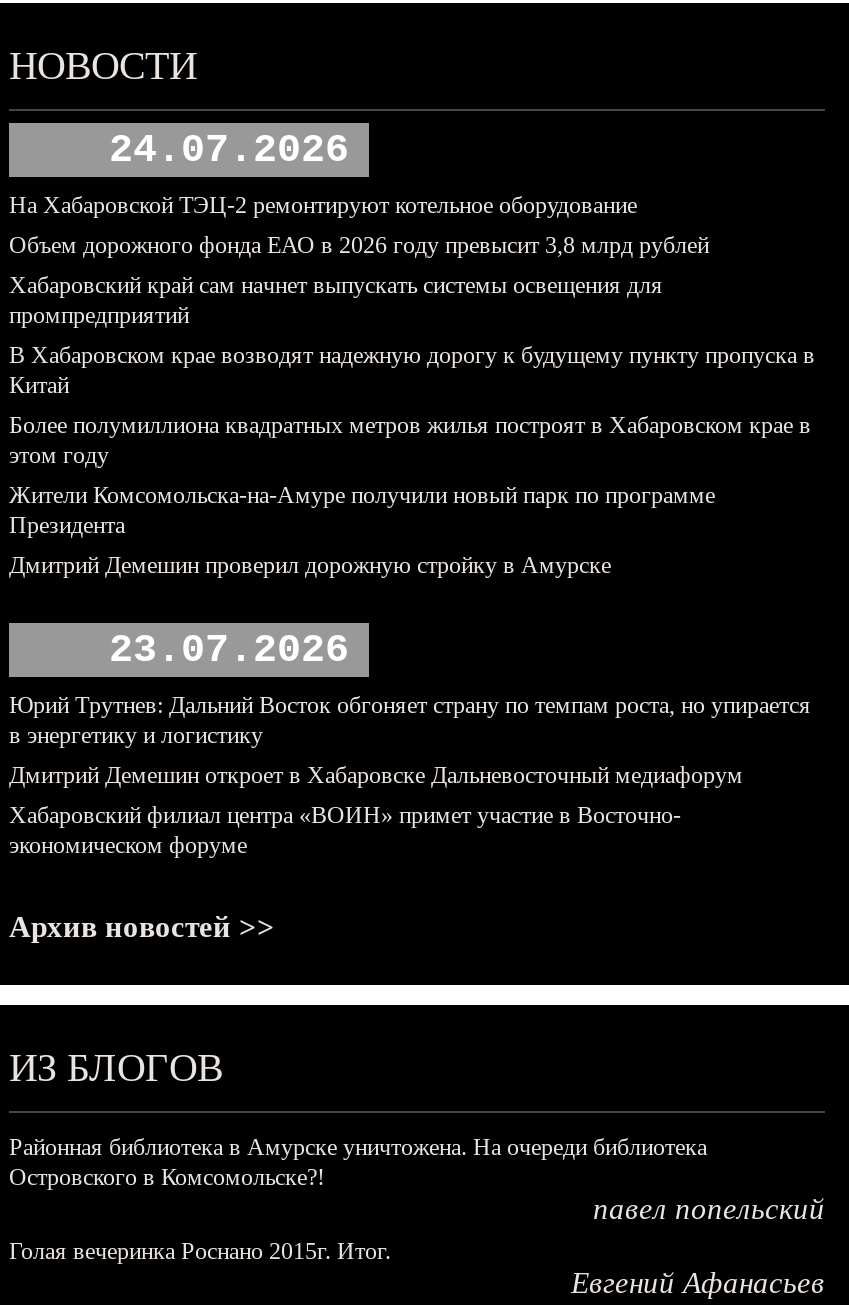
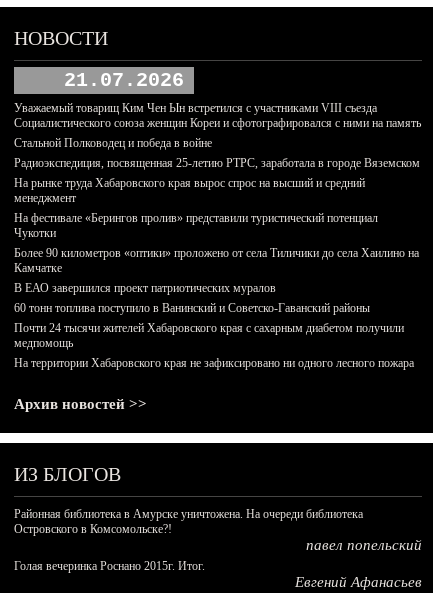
- 24.07.2026
- На Хабаровской ТЭЦ-2 ремонтируют котельное оборудование
- Объем дорожного фонда ЕАО в 2026 году превысит 3,8 млрд рублей
- Хабаровский край сам начнет выпускать системы освещения для
- промпредприятий
- В Хабаровском крае возводят надежную дорогу к будущему пункту пропуска в
- Китай
- Более полумиллиона квадратных метров жилья построят в Хабаровском крае в
- этом году
- Жители Комсомольска-на-Амуре получили новый парк по программе
- Президента
- Дмитрий Демешин проверил дорожную стройку в Амурске
- 23.07.2026
- Юрий Трутнев: Дальний Восток обгоняет страну по темпам роста, но упирается
- в энергетику и логистику
- Дмитрий Демешин откроет в Хабаровске Дальневосточный медиафорум
- Хабаровский филиал центра «ВОИН» примет участие в Восточно-
- экономическом форуме
+ 21.07.2026
+ Уважаемый товарищ Ким Чен Ын встретился с участниками VIII съезда
+ Социалистического союза женщин Кореи и сфотографировался с ними на память
+ Стальной Полководец и победа в войне
+ Радиоэкспедиция, посвященная 25-летию РТРС, заработала в городе Вяземском
+ На рынке труда Хабаровского края вырос спрос на высший и средний
+ менеджмент
+ На фестивале «Берингов пролив» представили туристический потенциал
+ Чукотки
+ Более 90 километров «оптики» проложено от села Тиличики до села Хаилино на
+ Камчатке
+ В ЕАО завершился проект патриотических муралов
+ 60 тонн топлива поступило в Ванинский и Советско-Гаванский районы
+ Почти 24 тысячи жителей Хабаровского края с сахарным диабетом получили
+ медпомощь
+ На территории Хабаровского края не зафиксировано ни одного лесного пожара
